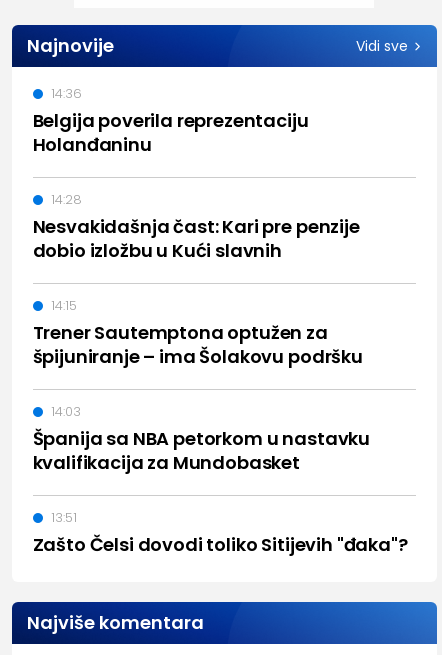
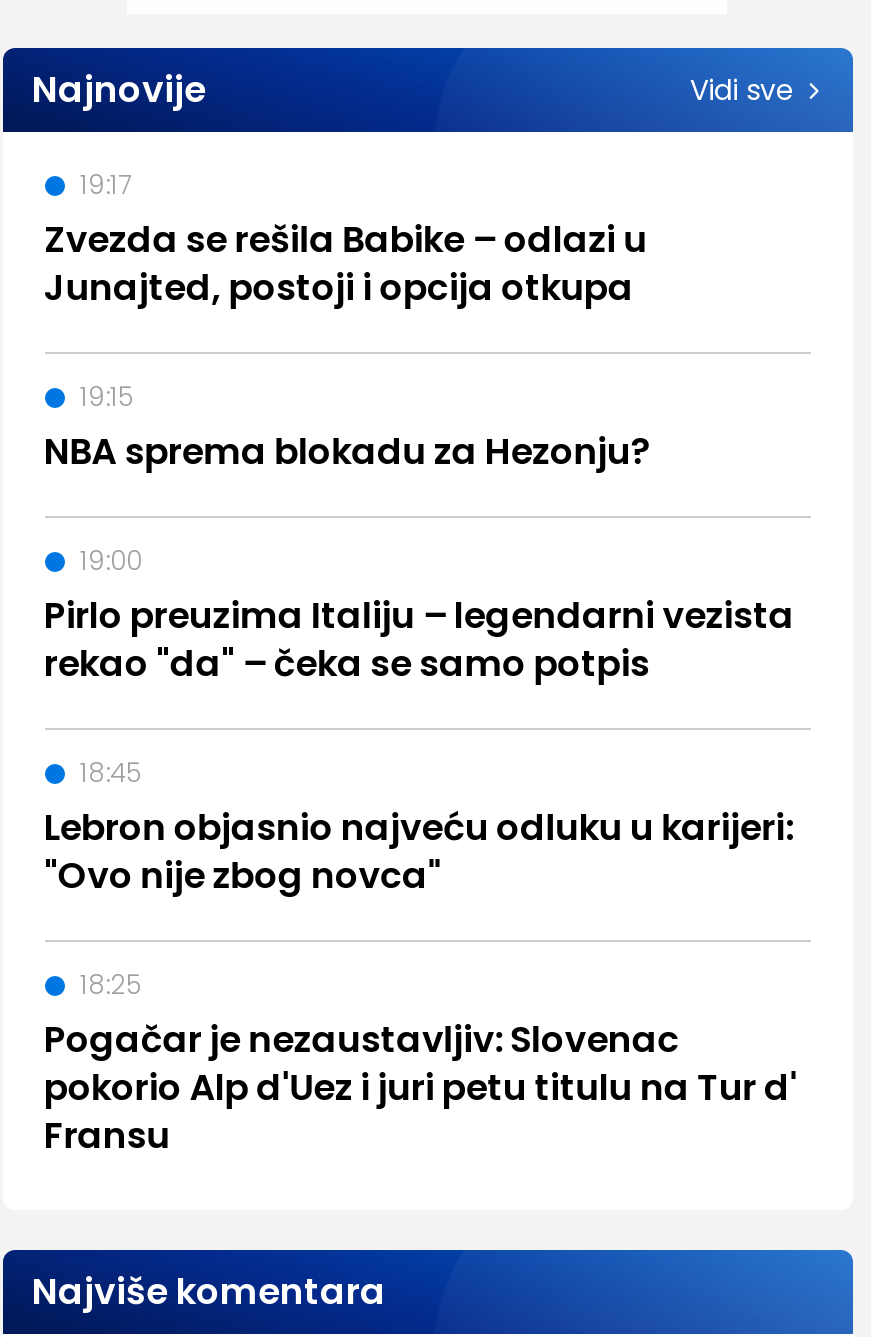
- 14:36
+ 19:17

- Belgija poverila reprezentaciju
- Holanđaninu
+ Zvezda se rešila Babike – odlazi u
+ Junajted, postoji i opcija otkupa

- 14:28
+ 19:15

- Nesvakidašnja čast: Kari pre penzije
- dobio izložbu u Kući slavnih
+ NBA sprema blokadu za Hezonju?

- 14:15
+ 19:00

- Trener Sautemptona optužen za
- špijuniranje – ima Šolakovu podršku
+ Pirlo preuzima Italiju – legendarni vezista
+ rekao "da" – čeka se samo potpis

- 14:03
+ 18:45

- Španija sa NBA petorkom u nastavku
- kvalifikacija za Mundobasket
+ Lebron objasnio najveću odluku u karijeri:
+ "Ovo nije zbog novca"

- 13:51
+ 18:25

- Zašto Čelsi dovodi toliko Sitijevih "đaka"?
+ Pogačar je nezaustavljiv: Slovenac
+ pokorio Alp d'Uez i juri petu titulu na Tur d'
+ Fransu
